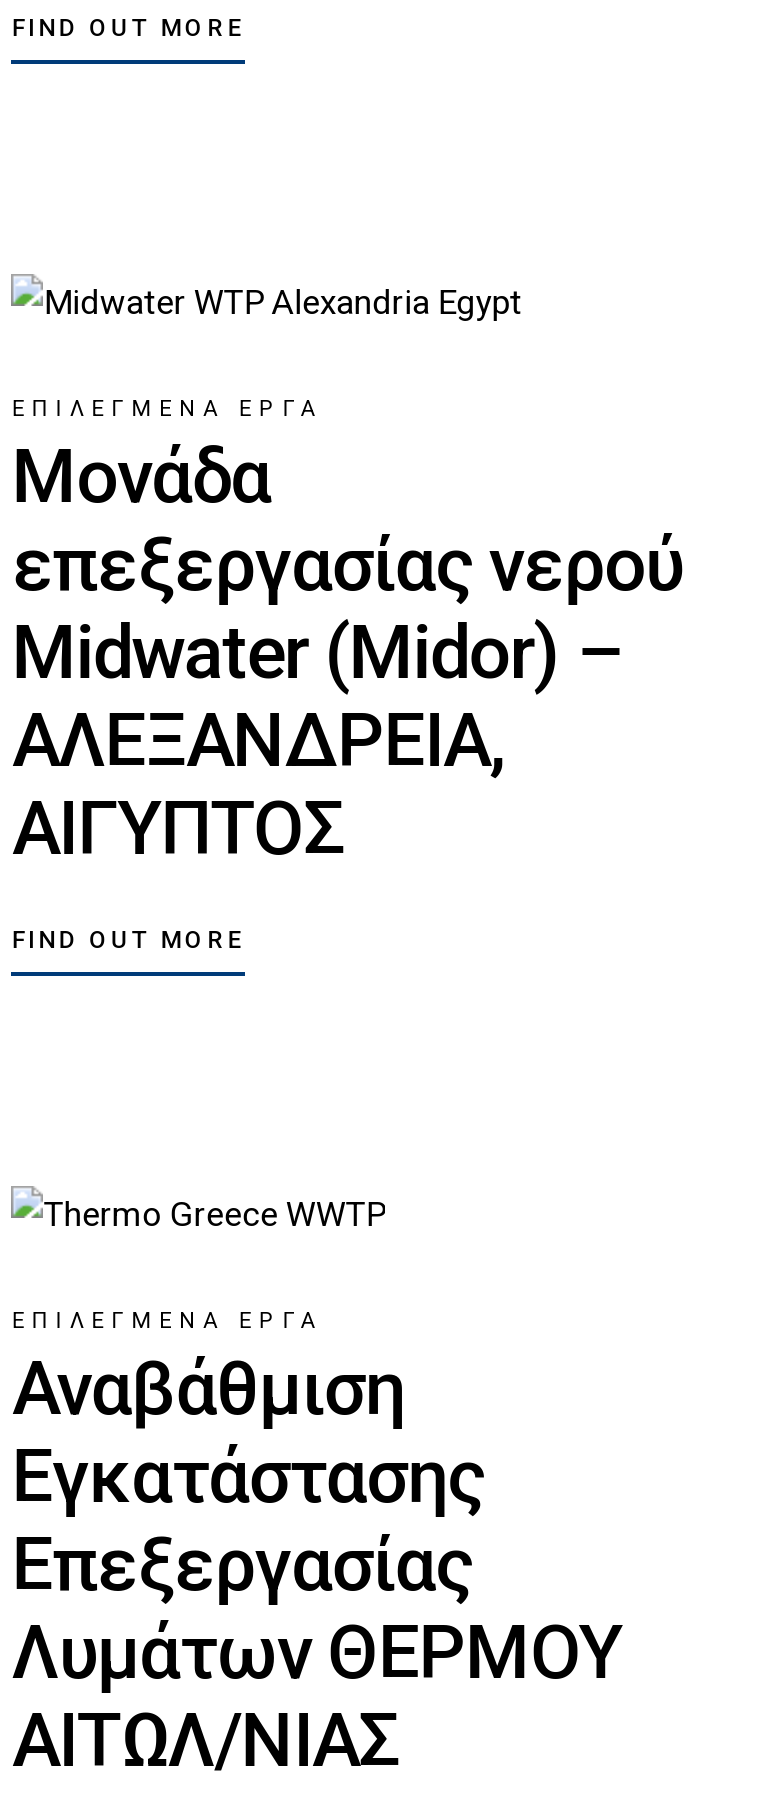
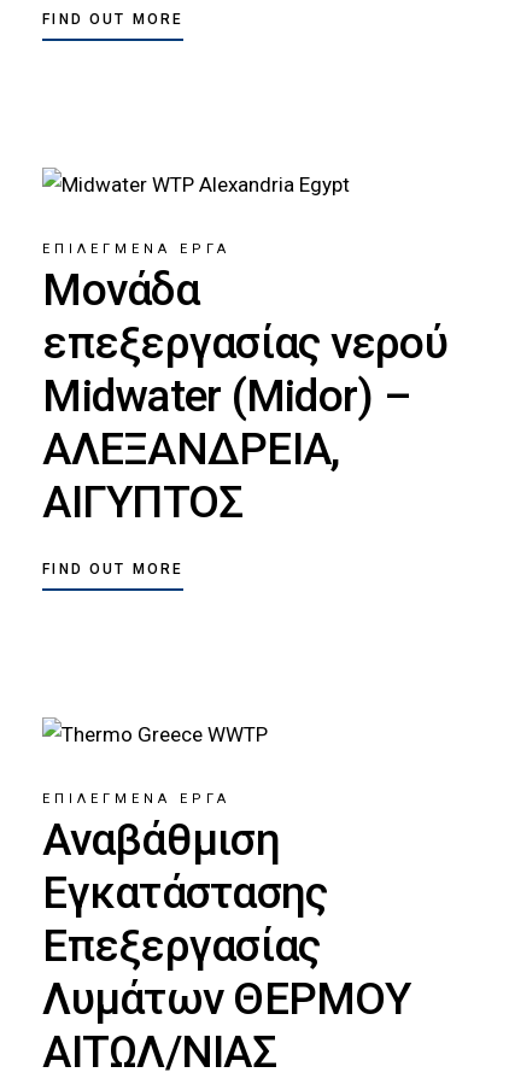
- ΕΠΙΛΕΓΜΕΝΑ ΕΡΓΑ
+ ΕΠΙΛΕΓΜΈΝΑ ΈΡΓΑ

- ΕΠΙΛΕΓΜΕΝΑ ΕΡΓΑ
+ ΕΠΙΛΕΓΜΈΝΑ ΈΡΓΑ
